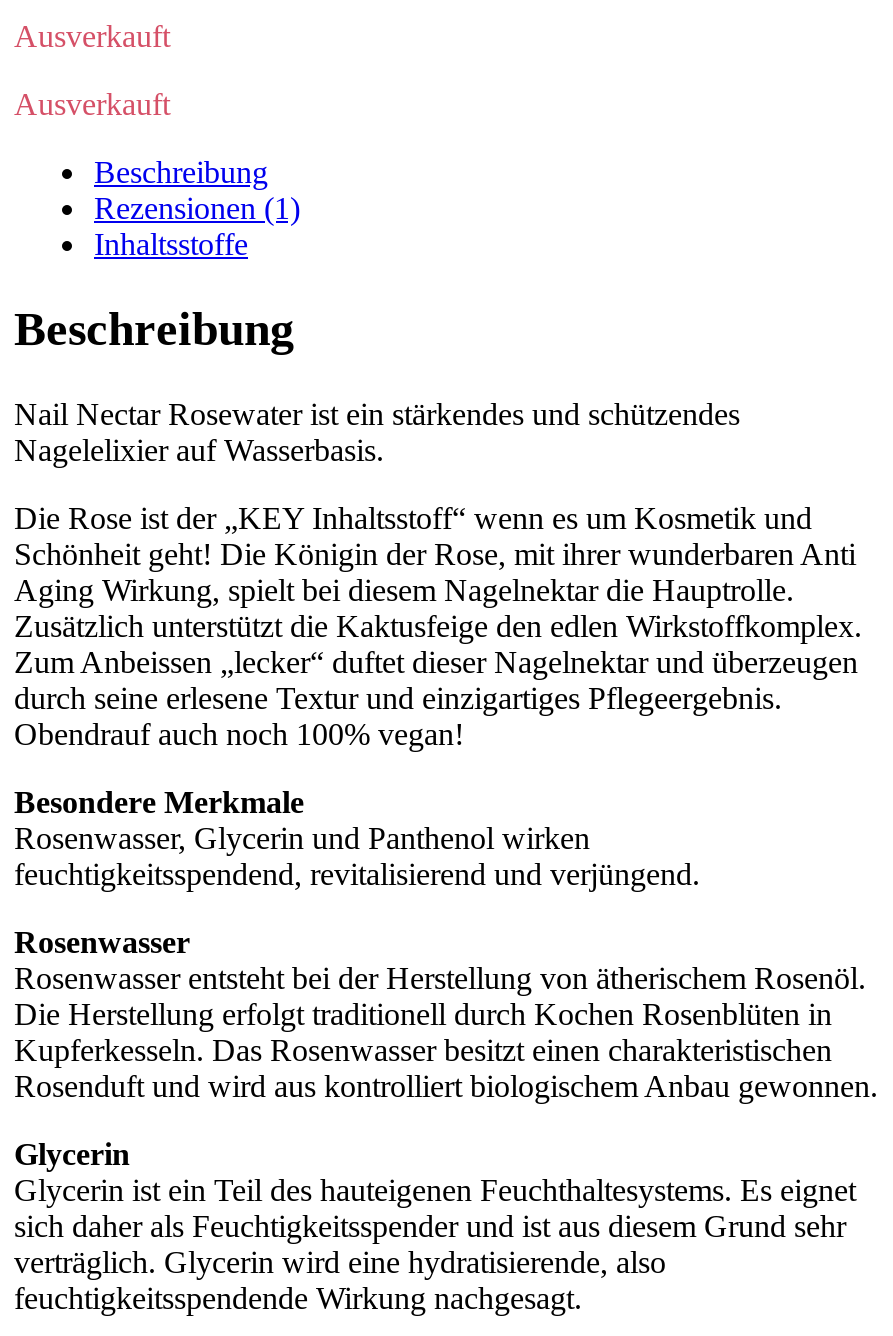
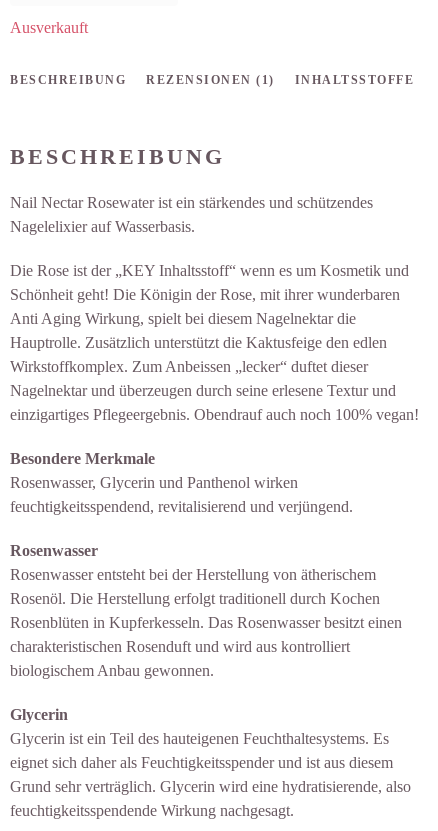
- Ausverkauft
- Beschreibung
- Rezensionen (1)
- Inhaltsstoffe
- Beschreibung
+ BESCHREIBUNG
+ REZENSIONEN (1)
+ INHALTSSTOFFE
+ BESCHREIBUNG
